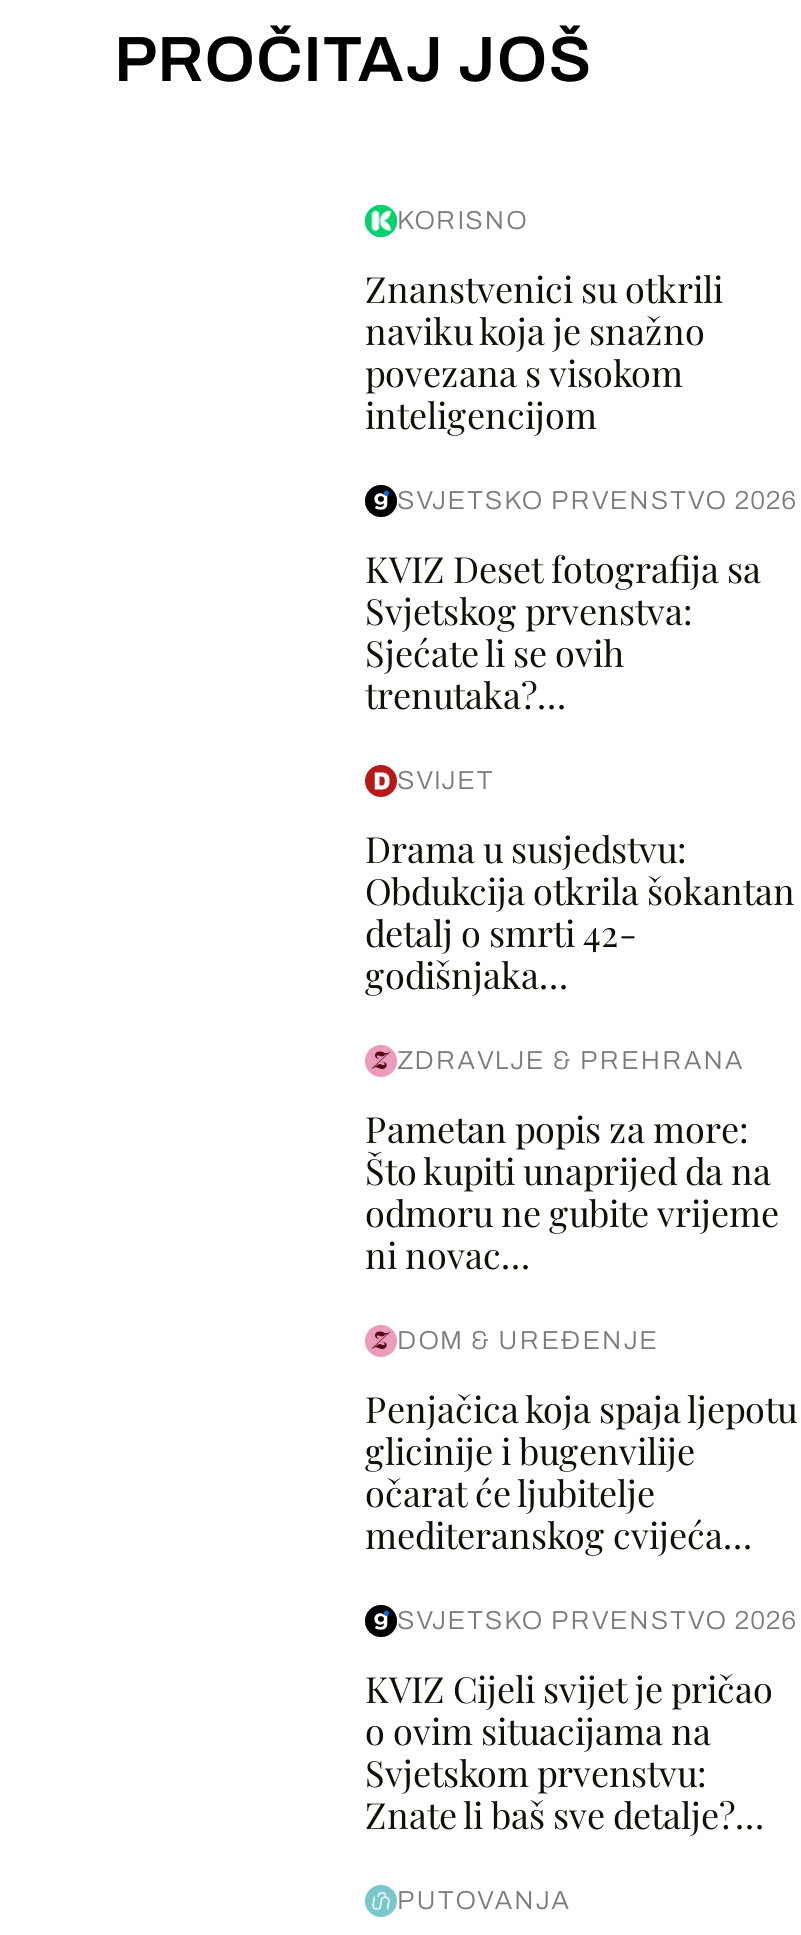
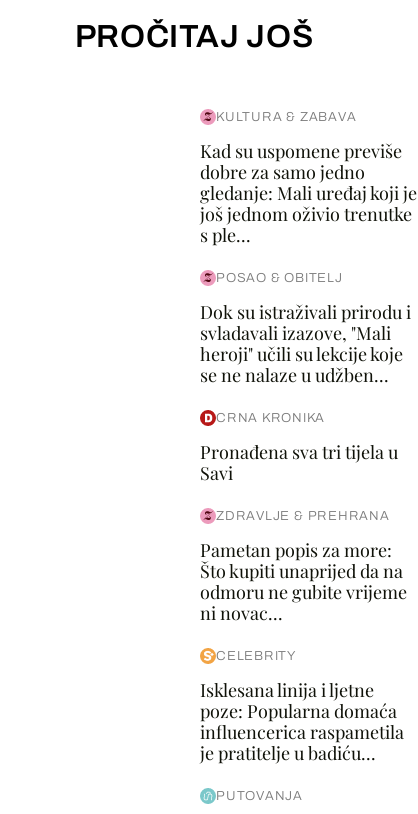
- KORISNO
+ KULTURA & ZABAVA

- Znanstvenici su otkrili
- naviku koja je snažno
- povezana s visokom
- inteligencijom
+ Kad su uspomene previše
+ dobre za samo jedno
+ gledanje: Mali uređaj koji je
+ još jednom oživio trenutke
+ s ple...

- SVJETSKO PRVENSTVO 2026
+ POSAO & OBITELJ

- KVIZ Deset fotografija sa
- Svjetskog prvenstva:
- Sjećate li se ovih
- trenutaka?...
+ Dok su istraživali prirodu i
+ svladavali izazove, "Mali
+ heroji" učili su lekcije koje
+ se ne nalaze u udžben...

- SVIJET
+ CRNA KRONIKA

- Drama u susjedstvu:
- Obdukcija otkrila šokantan
- detalj o smrti 42-
- godišnjaka...
+ Pronađena sva tri tijela u
+ Savi

- DOM & UREĐENJE
- Penjačica koja spaja ljepotu
- glicinije i bugenvilije
- očarat će ljubitelje
- mediteranskog cvijeća...
- SVJETSKO PRVENSTVO 2026
- KVIZ Cijeli svijet je pričao
- o ovim situacijama na
- Svjetskom prvenstvu:
- Znate li baš sve detalje?...
+ CELEBRITY
+ Isklesana linija i ljetne
+ poze: Popularna domaća
+ influencerica raspametila
+ je pratitelje u badiću...
